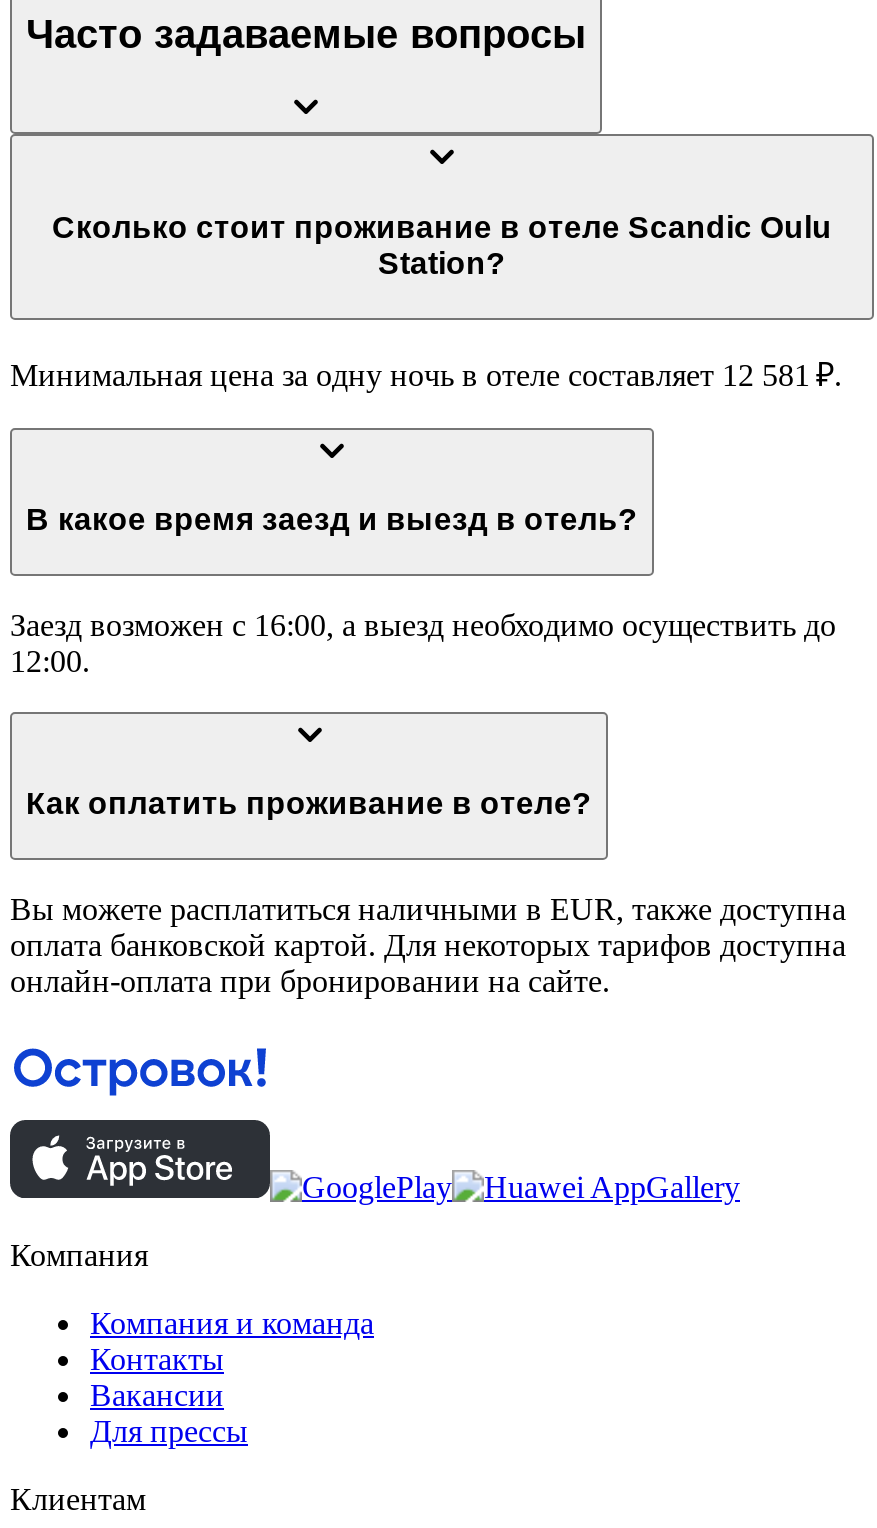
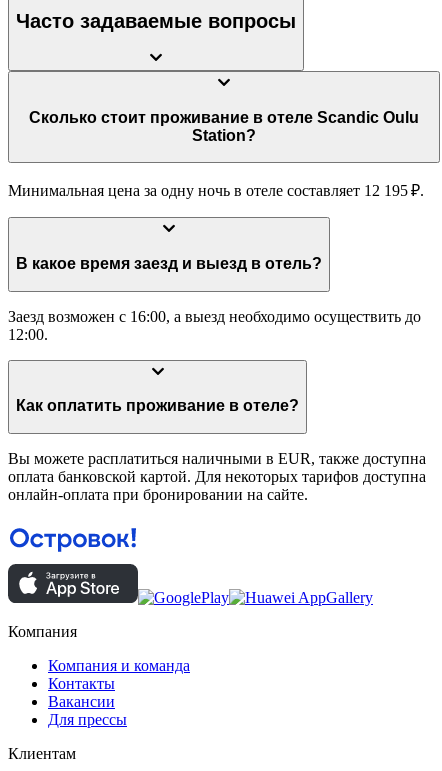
- Минимальная цена за одну ночь в отеле составляет 12 581 ₽.
+ Минимальная цена за одну ночь в отеле составляет 12 195 ₽.
